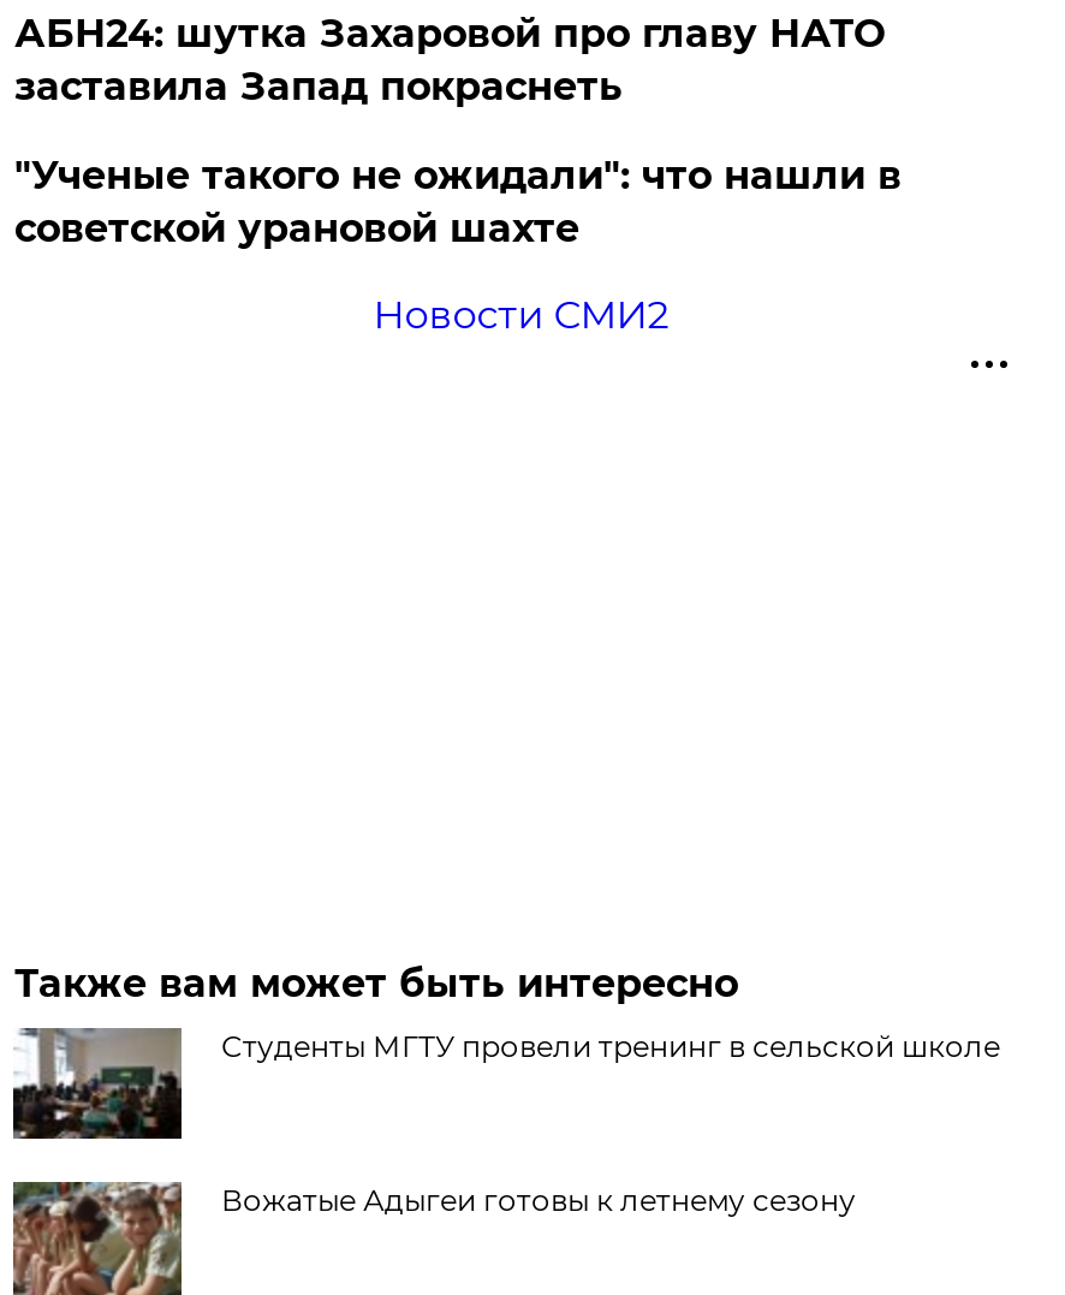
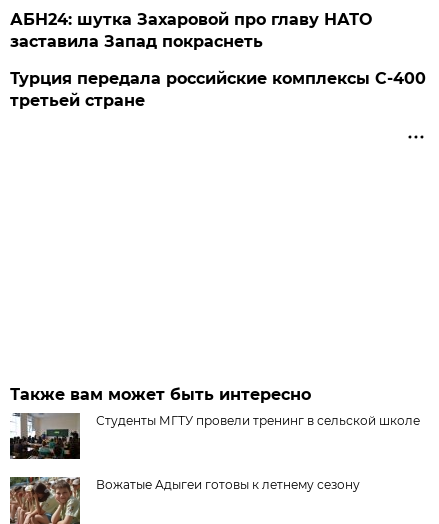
- "Ученые такого не ожидали": что нашли в
- советской урановой шахте
- Новости СМИ2
+ Турция передала российские комплексы С-400
+ третьей стране
